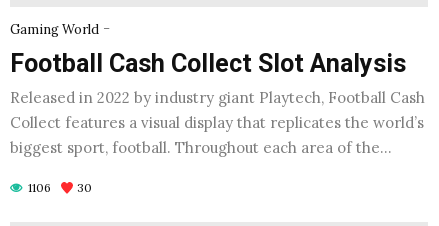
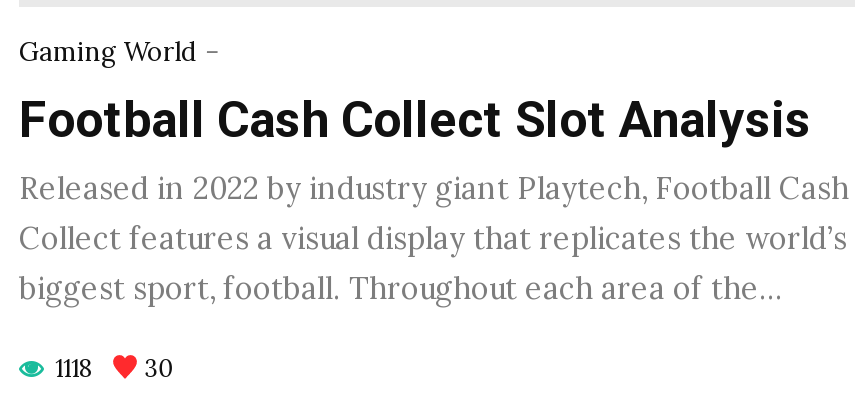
- 1106 30
+ 1118 30
